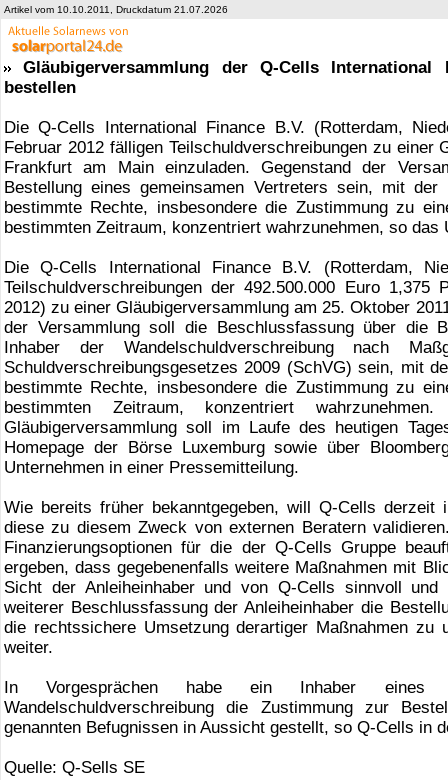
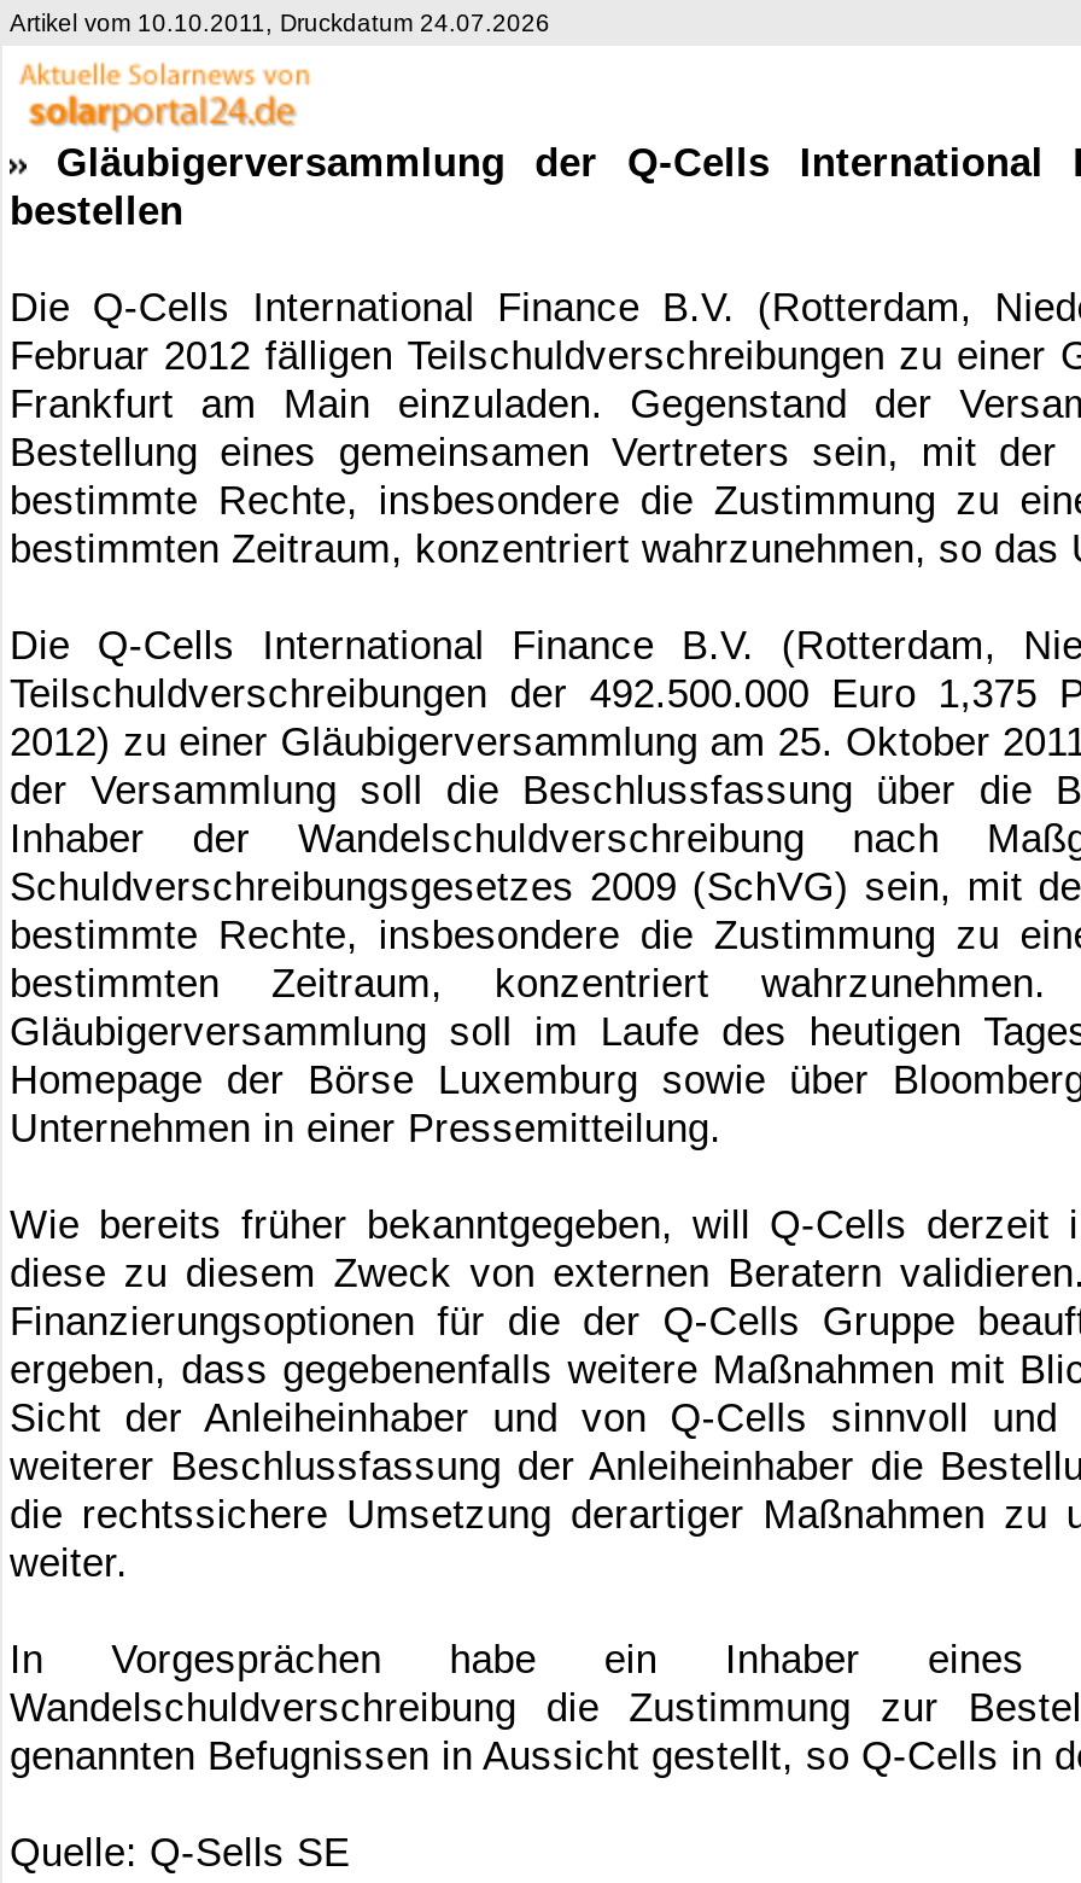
- Artikel vom 10.10.2011, Druckdatum 21.07.2026
+ Artikel vom 10.10.2011, Druckdatum 24.07.2026
